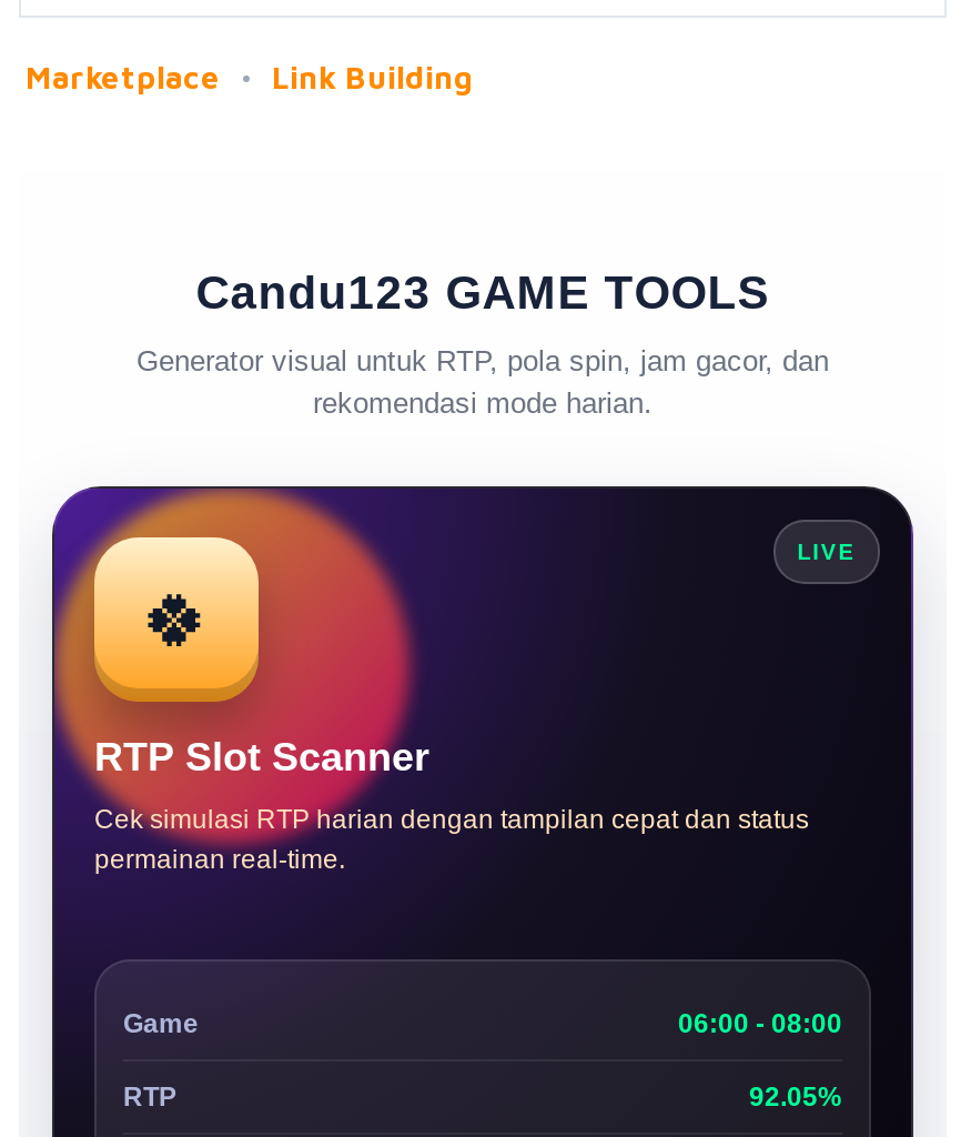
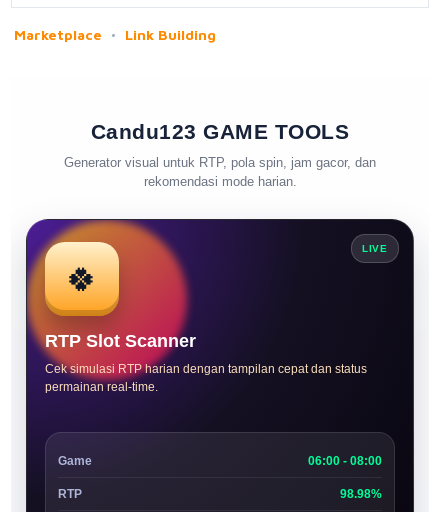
- 92.05%
+ 98.98%
